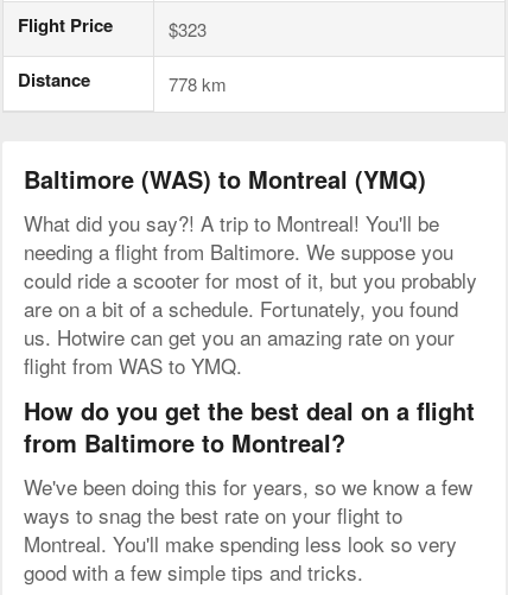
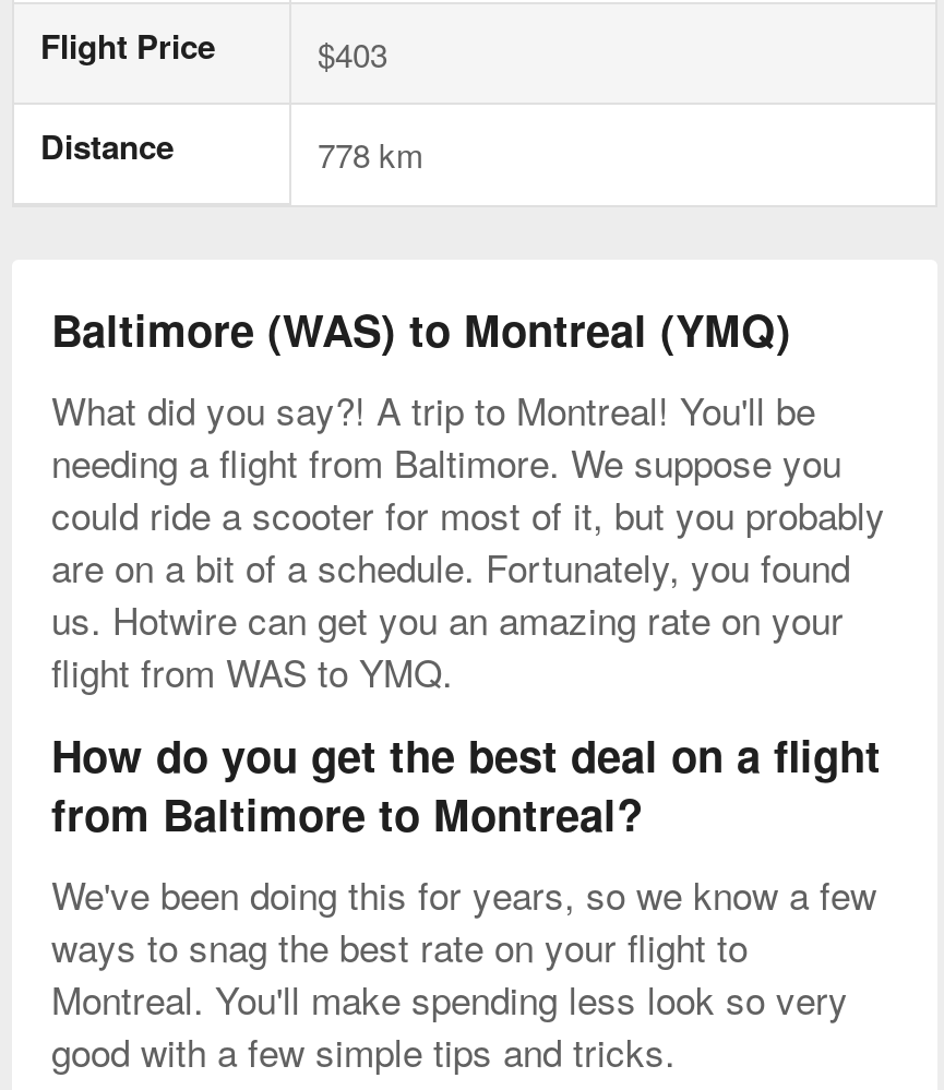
- $323
+ $403
